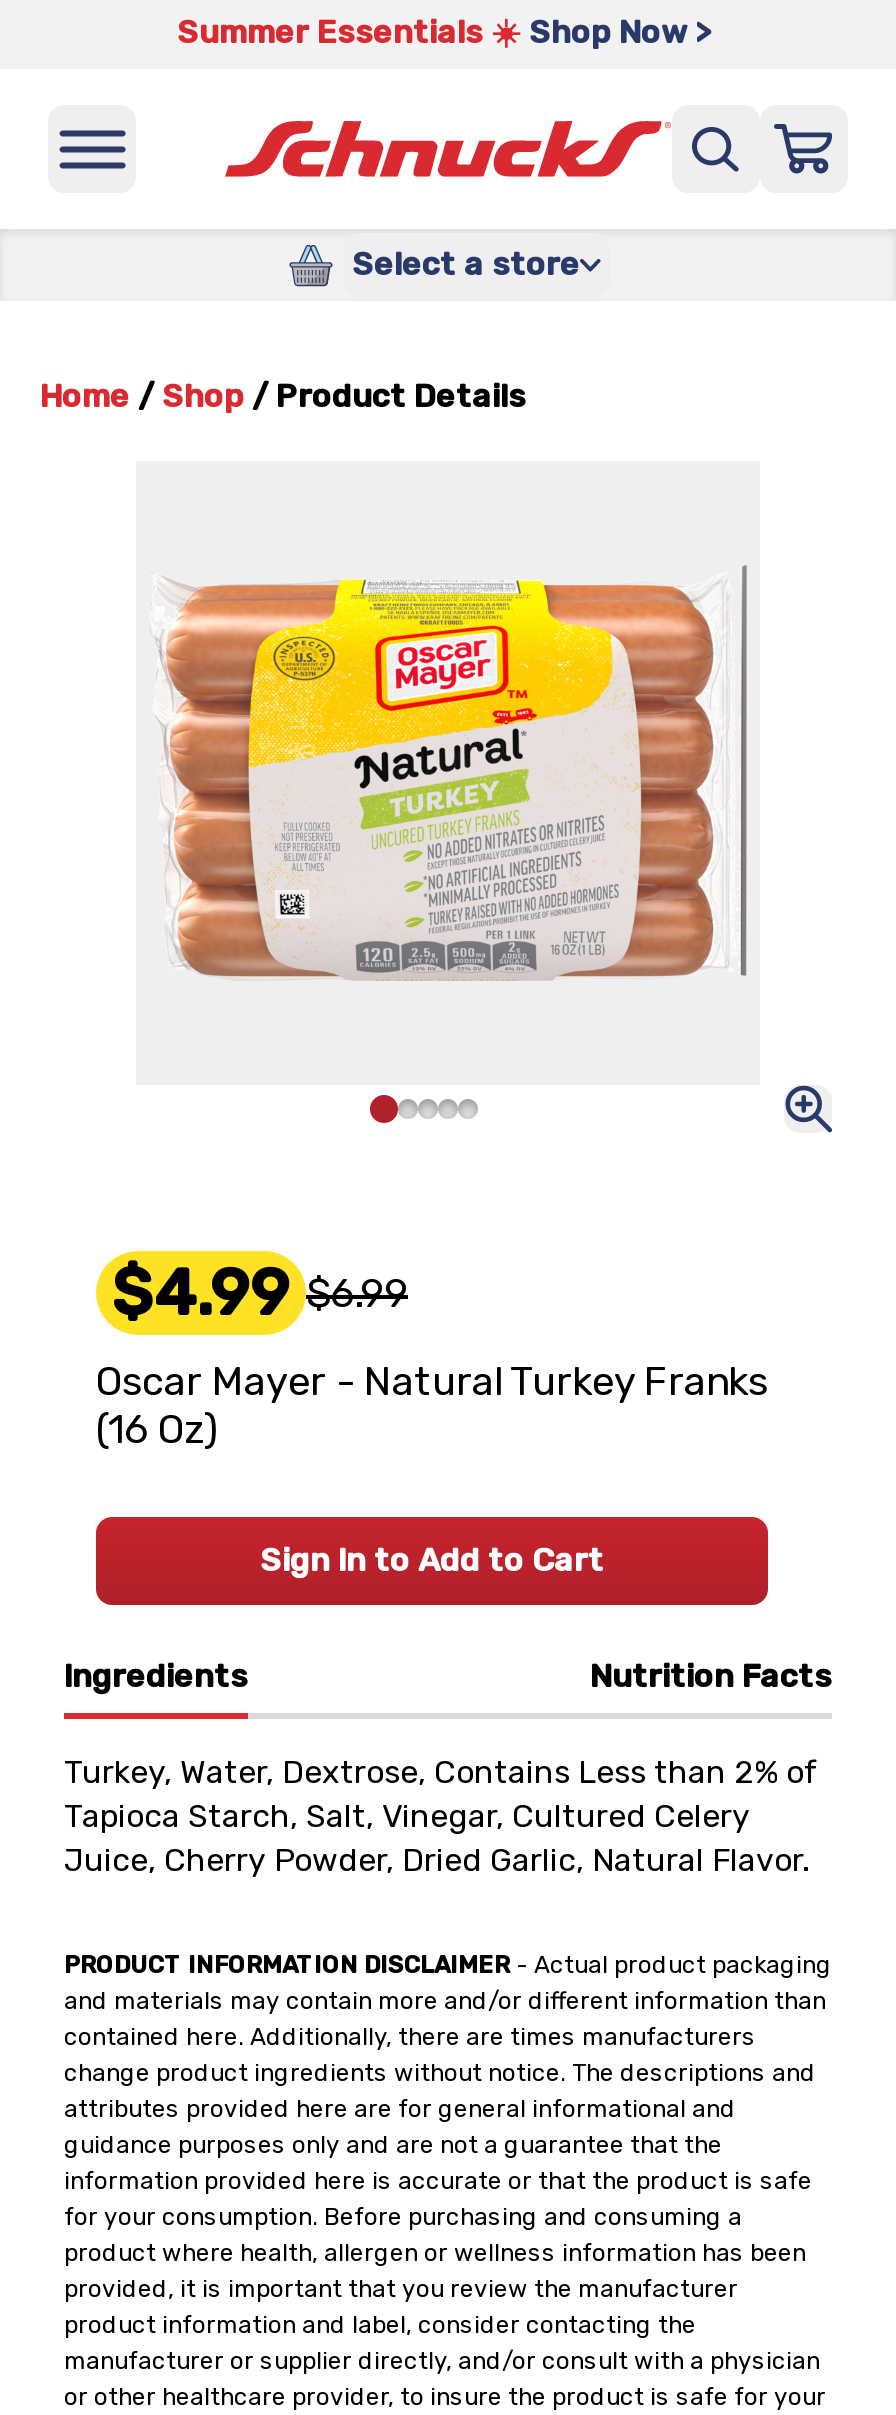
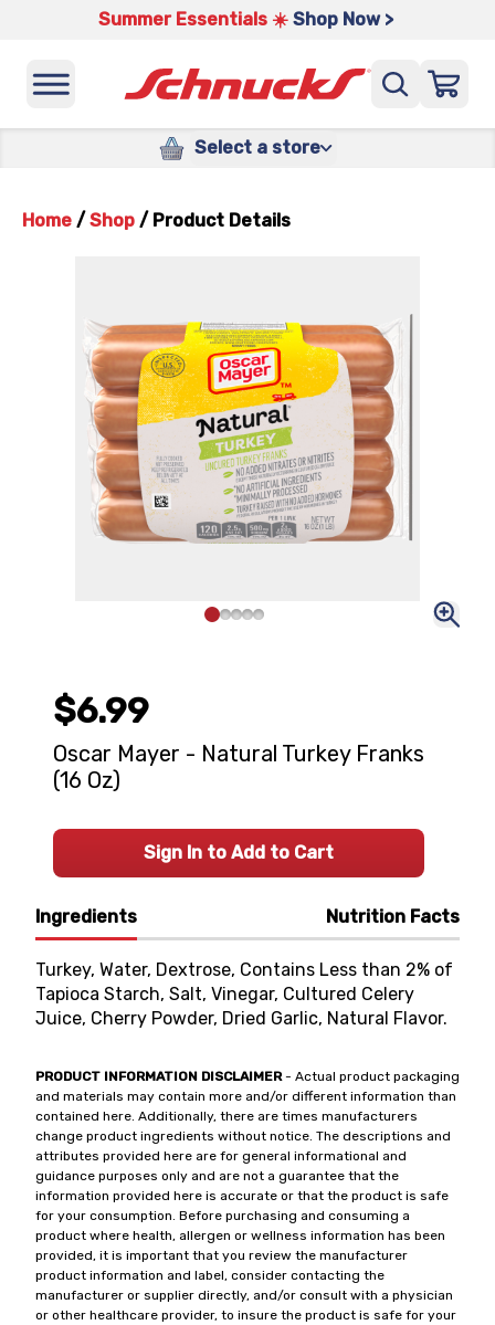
- $4.99 $6.99
+ $6.99
